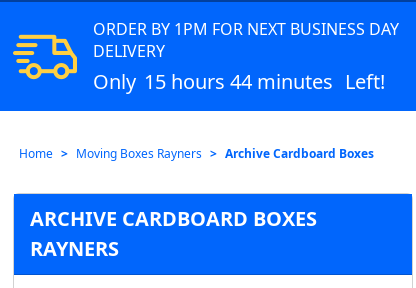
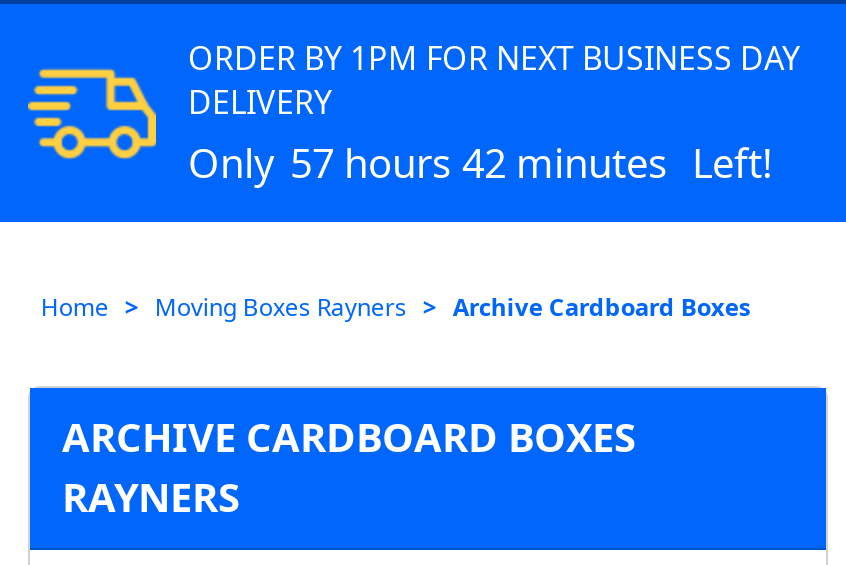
- Only 15 hours 44 minutes Left!
+ Only 57 hours 42 minutes Left!
